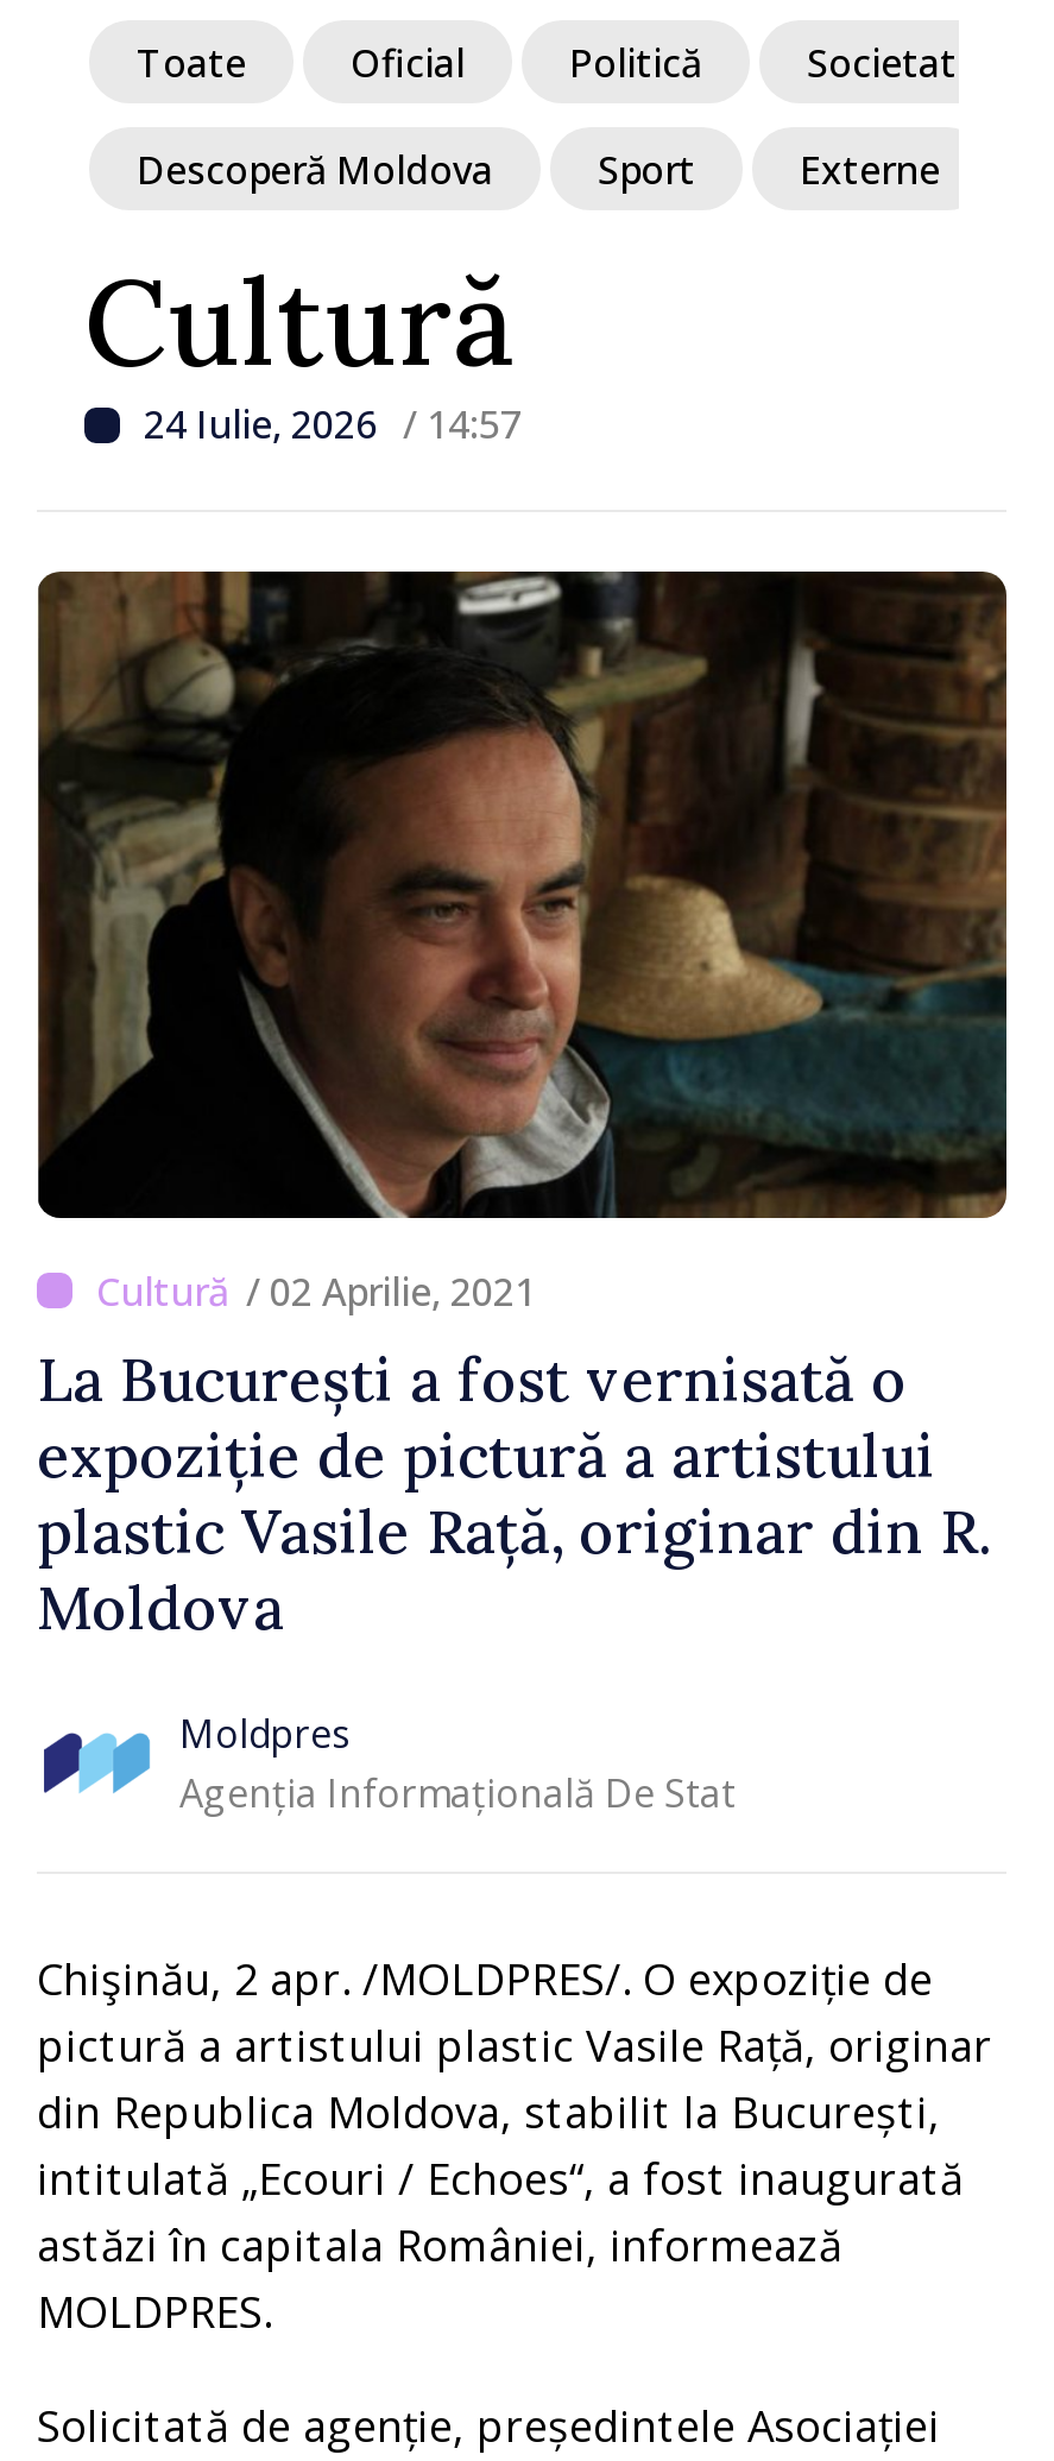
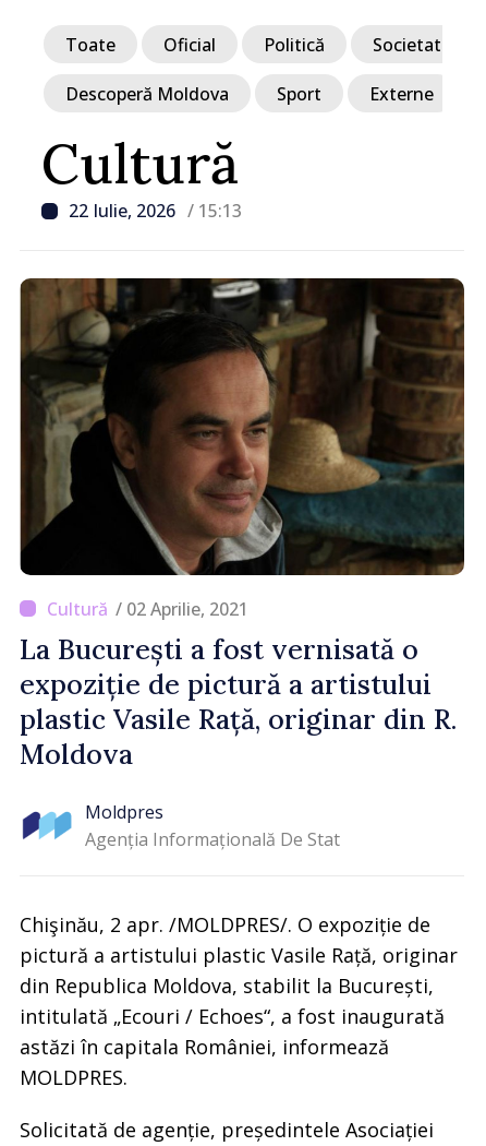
- 24 Iulie, 2026 / 14:57
+ 22 Iulie, 2026 / 15:13
